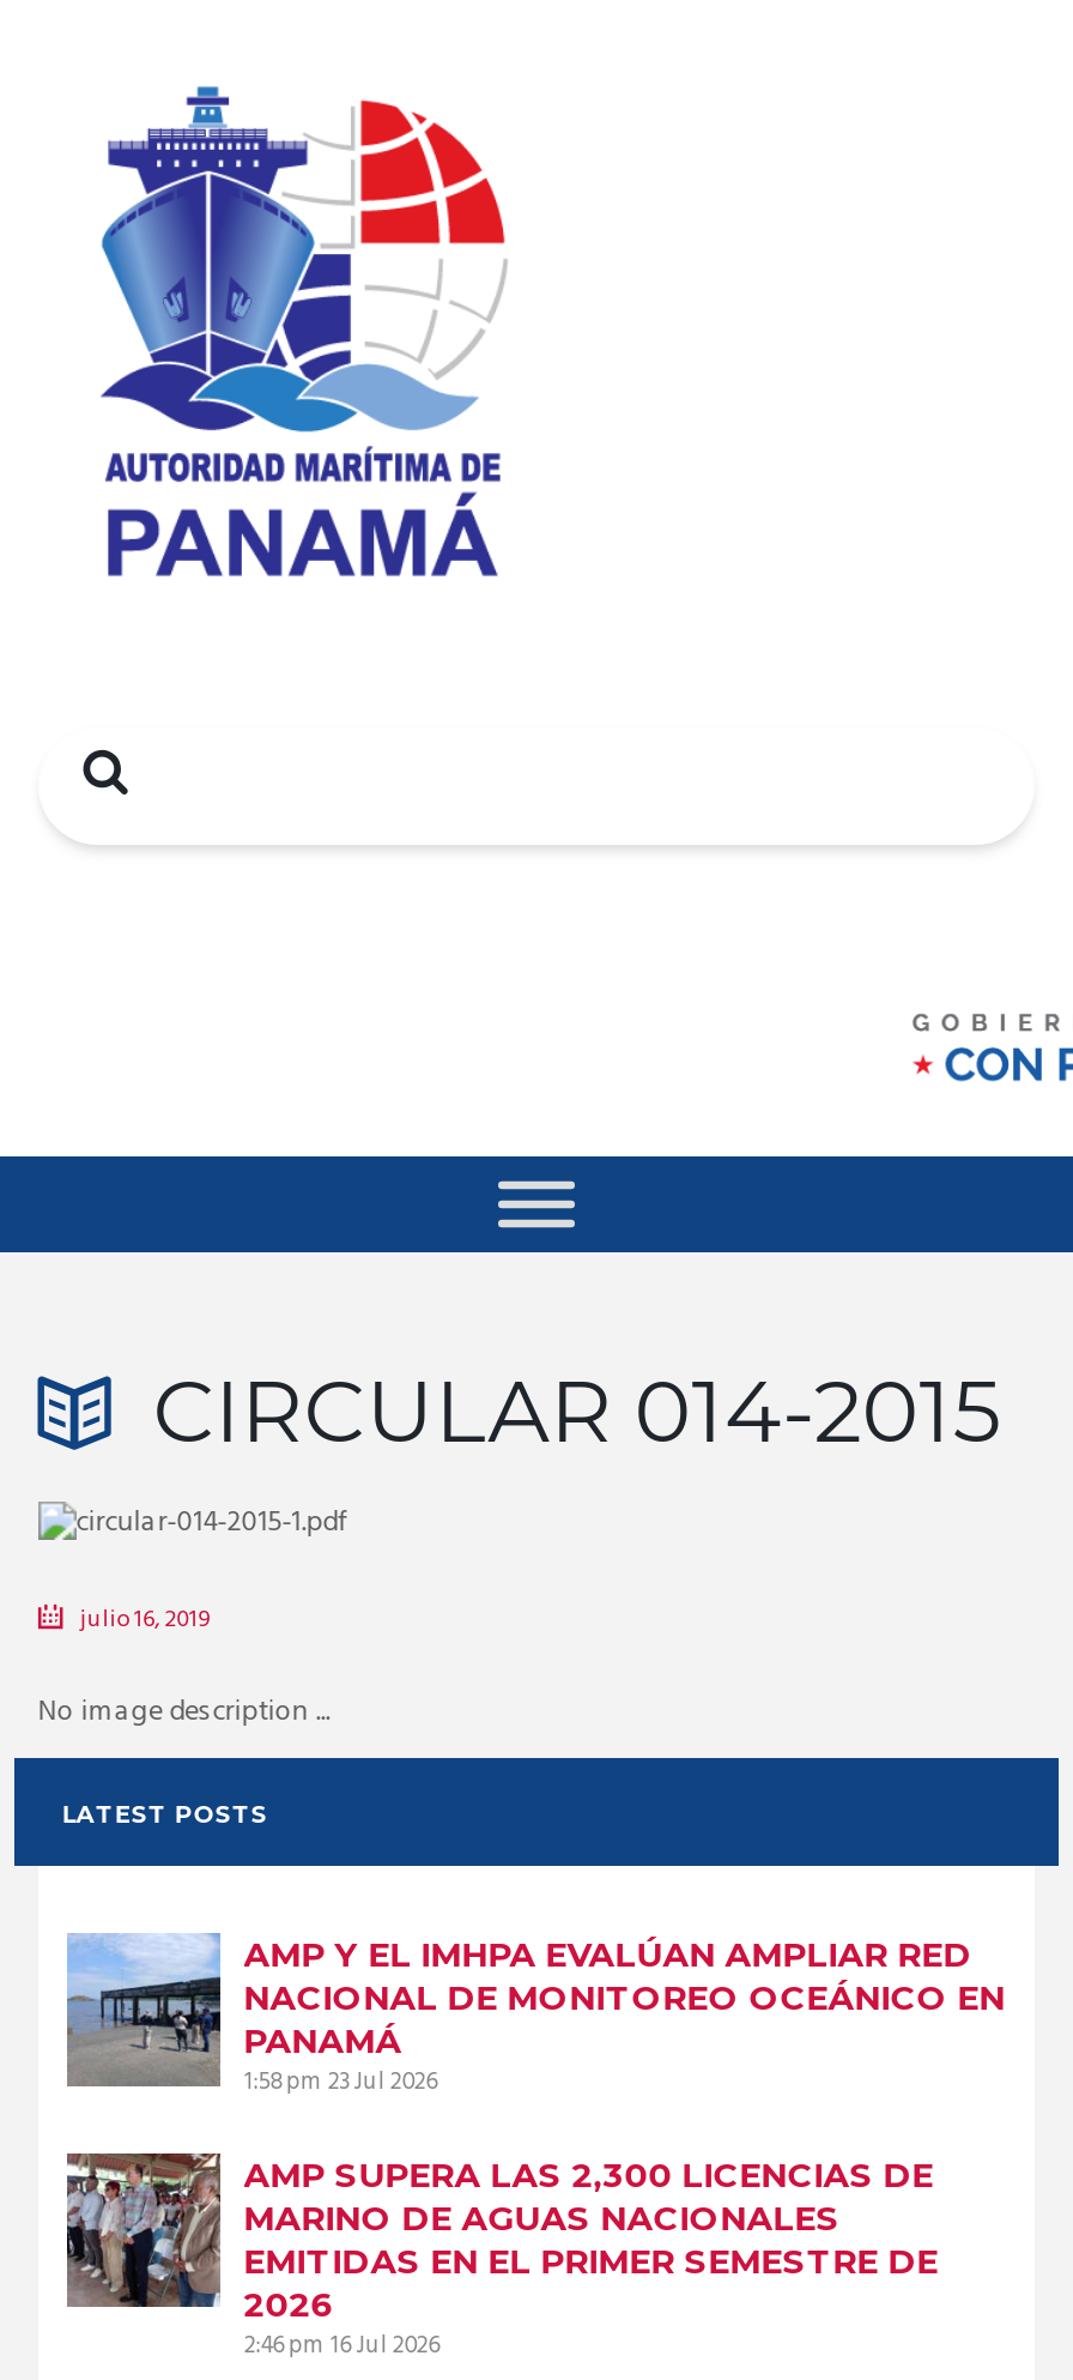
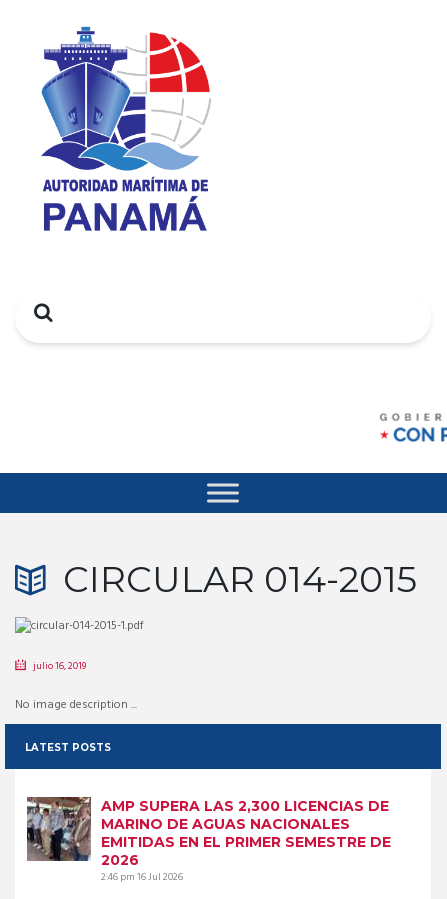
- [image]
- AMP Y EL IMHPA EVALÚAN AMPLIAR RED
- NACIONAL DE MONITOREO OCEÁNICO EN
- PANAMÁ
- 1:58 pm 23 Jul 2026
